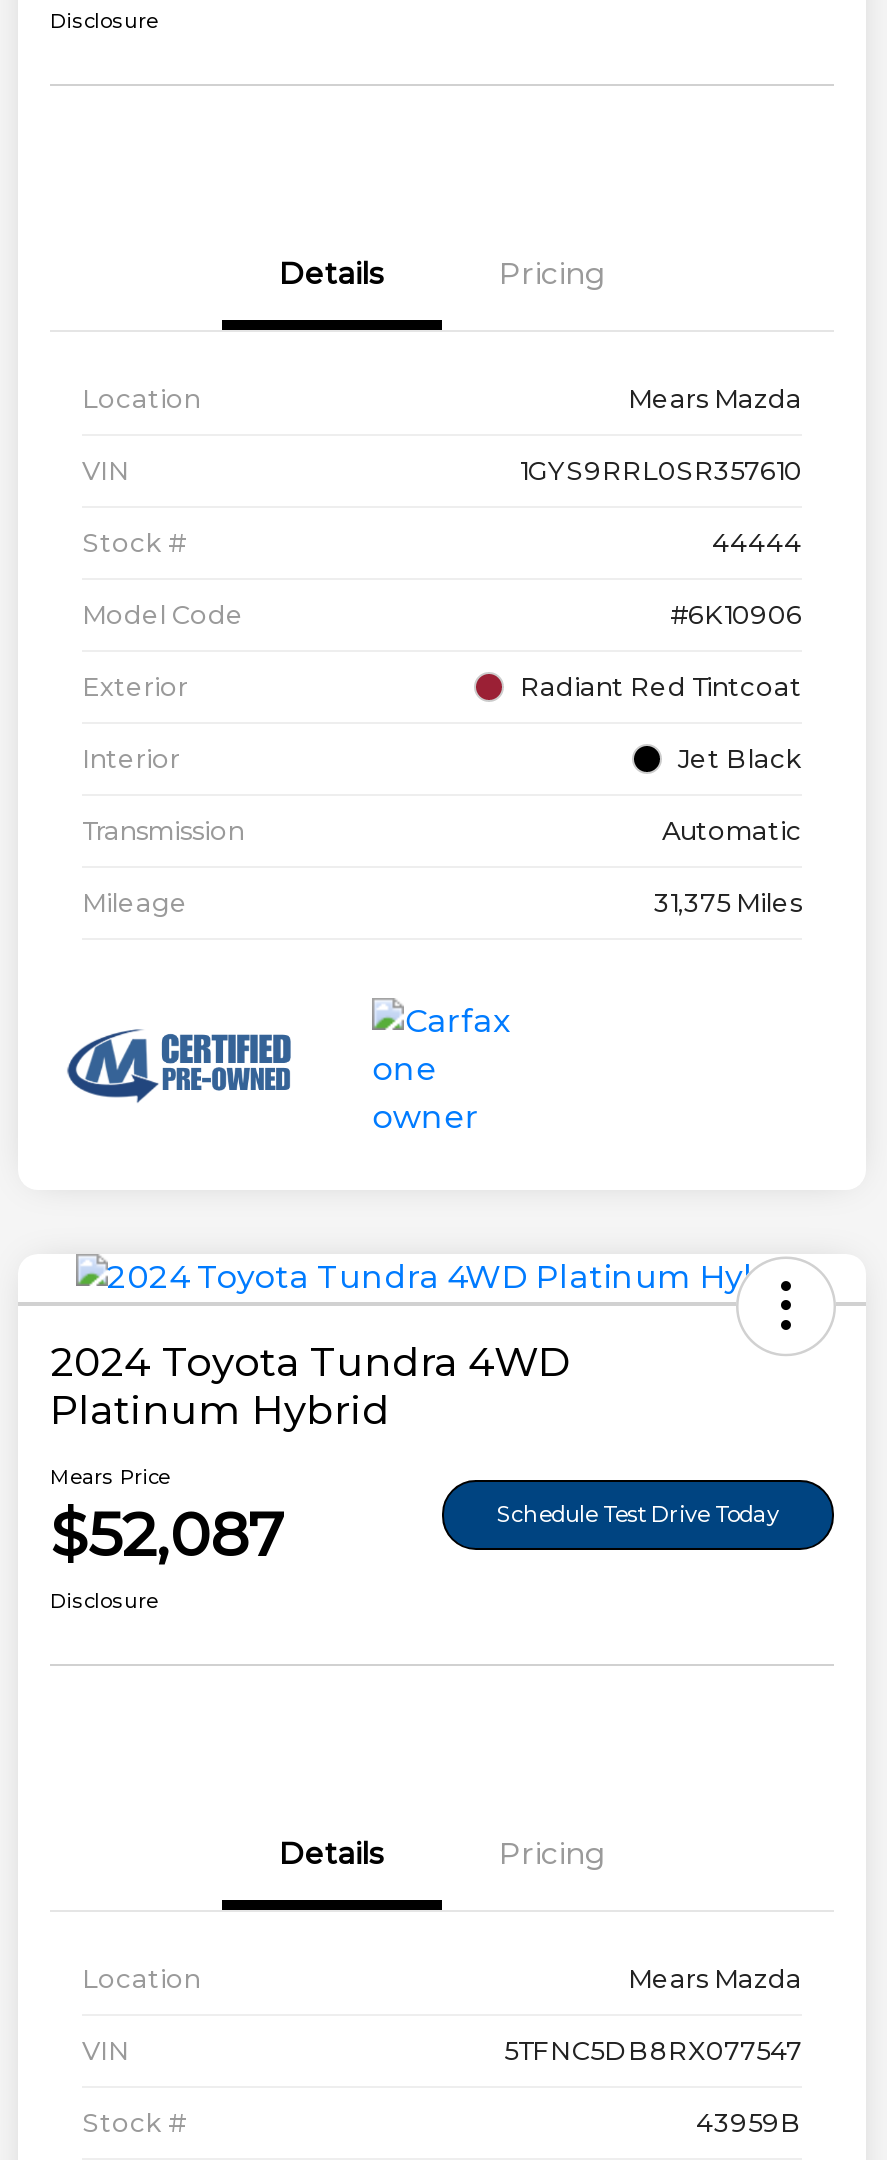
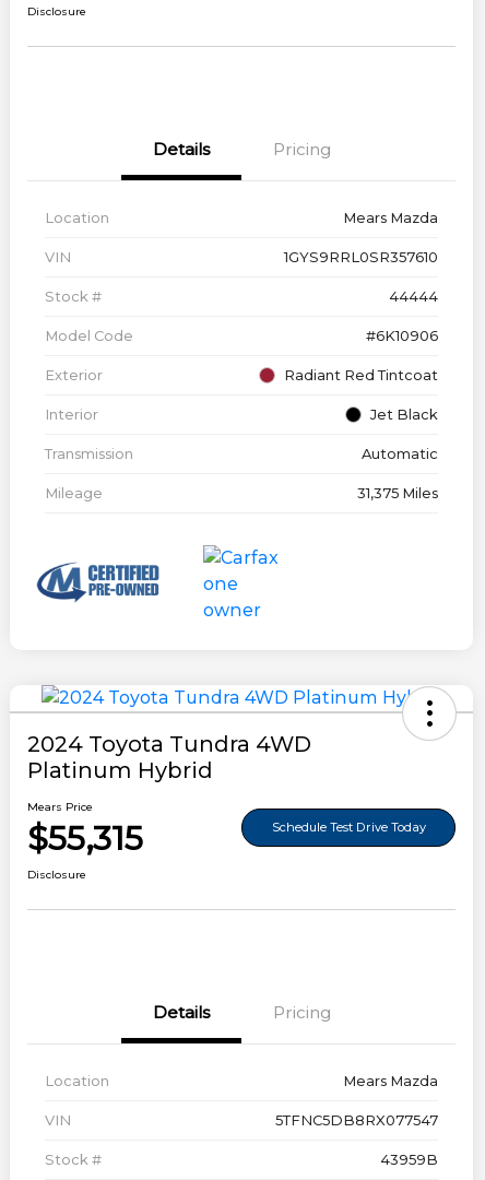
- $52,087
+ $55,315
